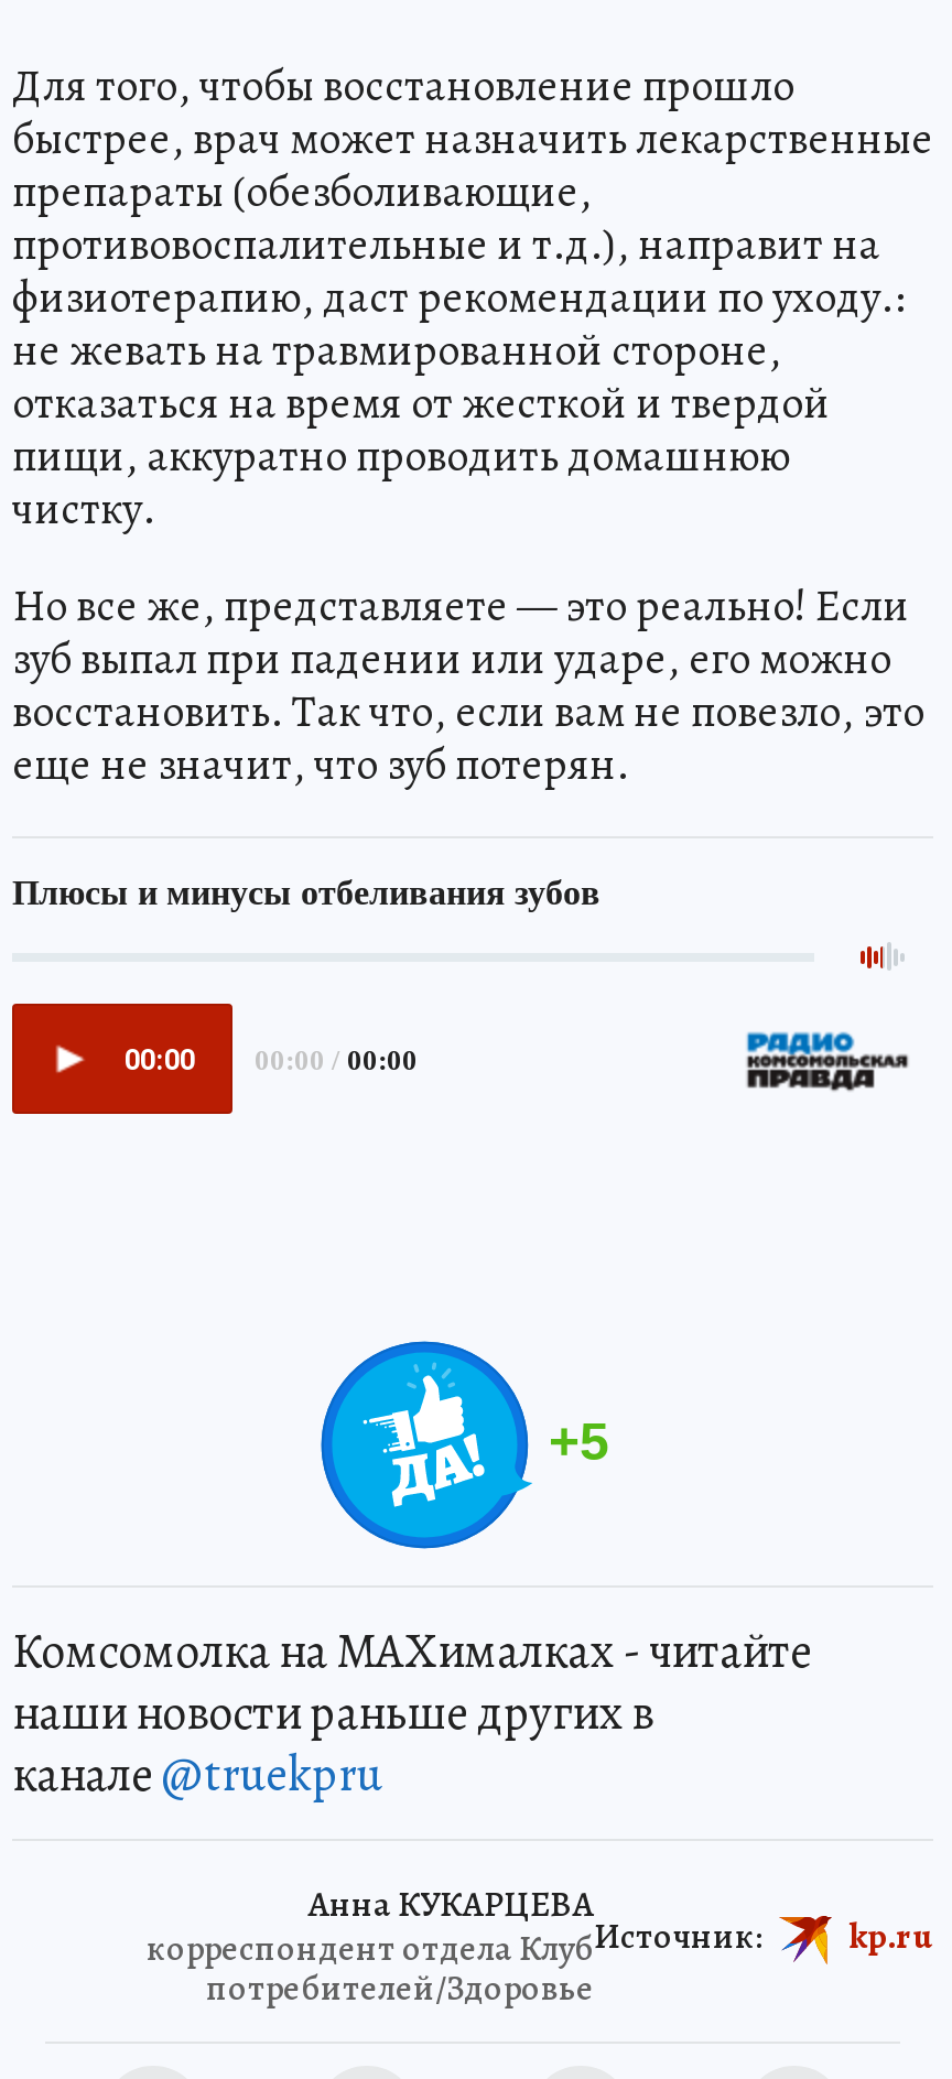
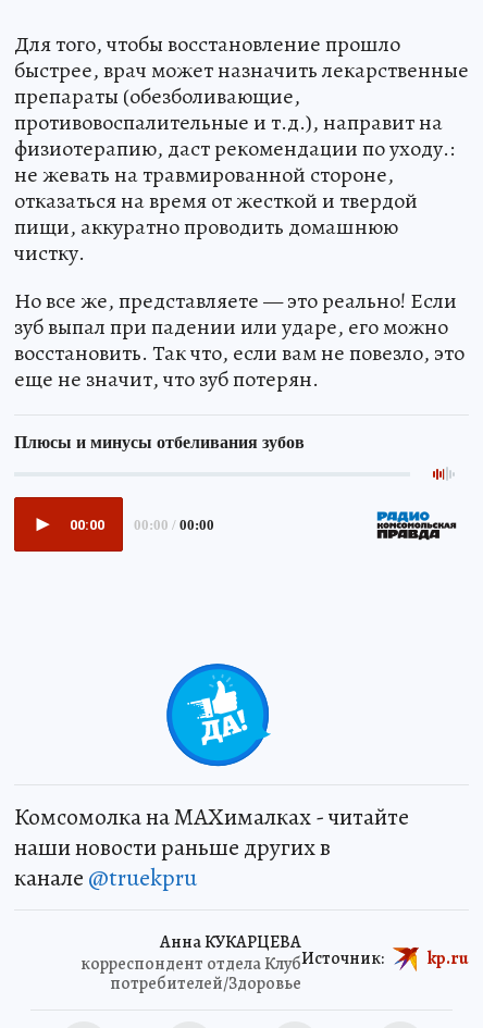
- +5
